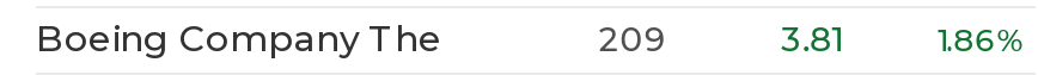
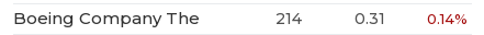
- 209
+ 214

- 3.81
+ 0.31

- 1.86%
+ 0.14%
